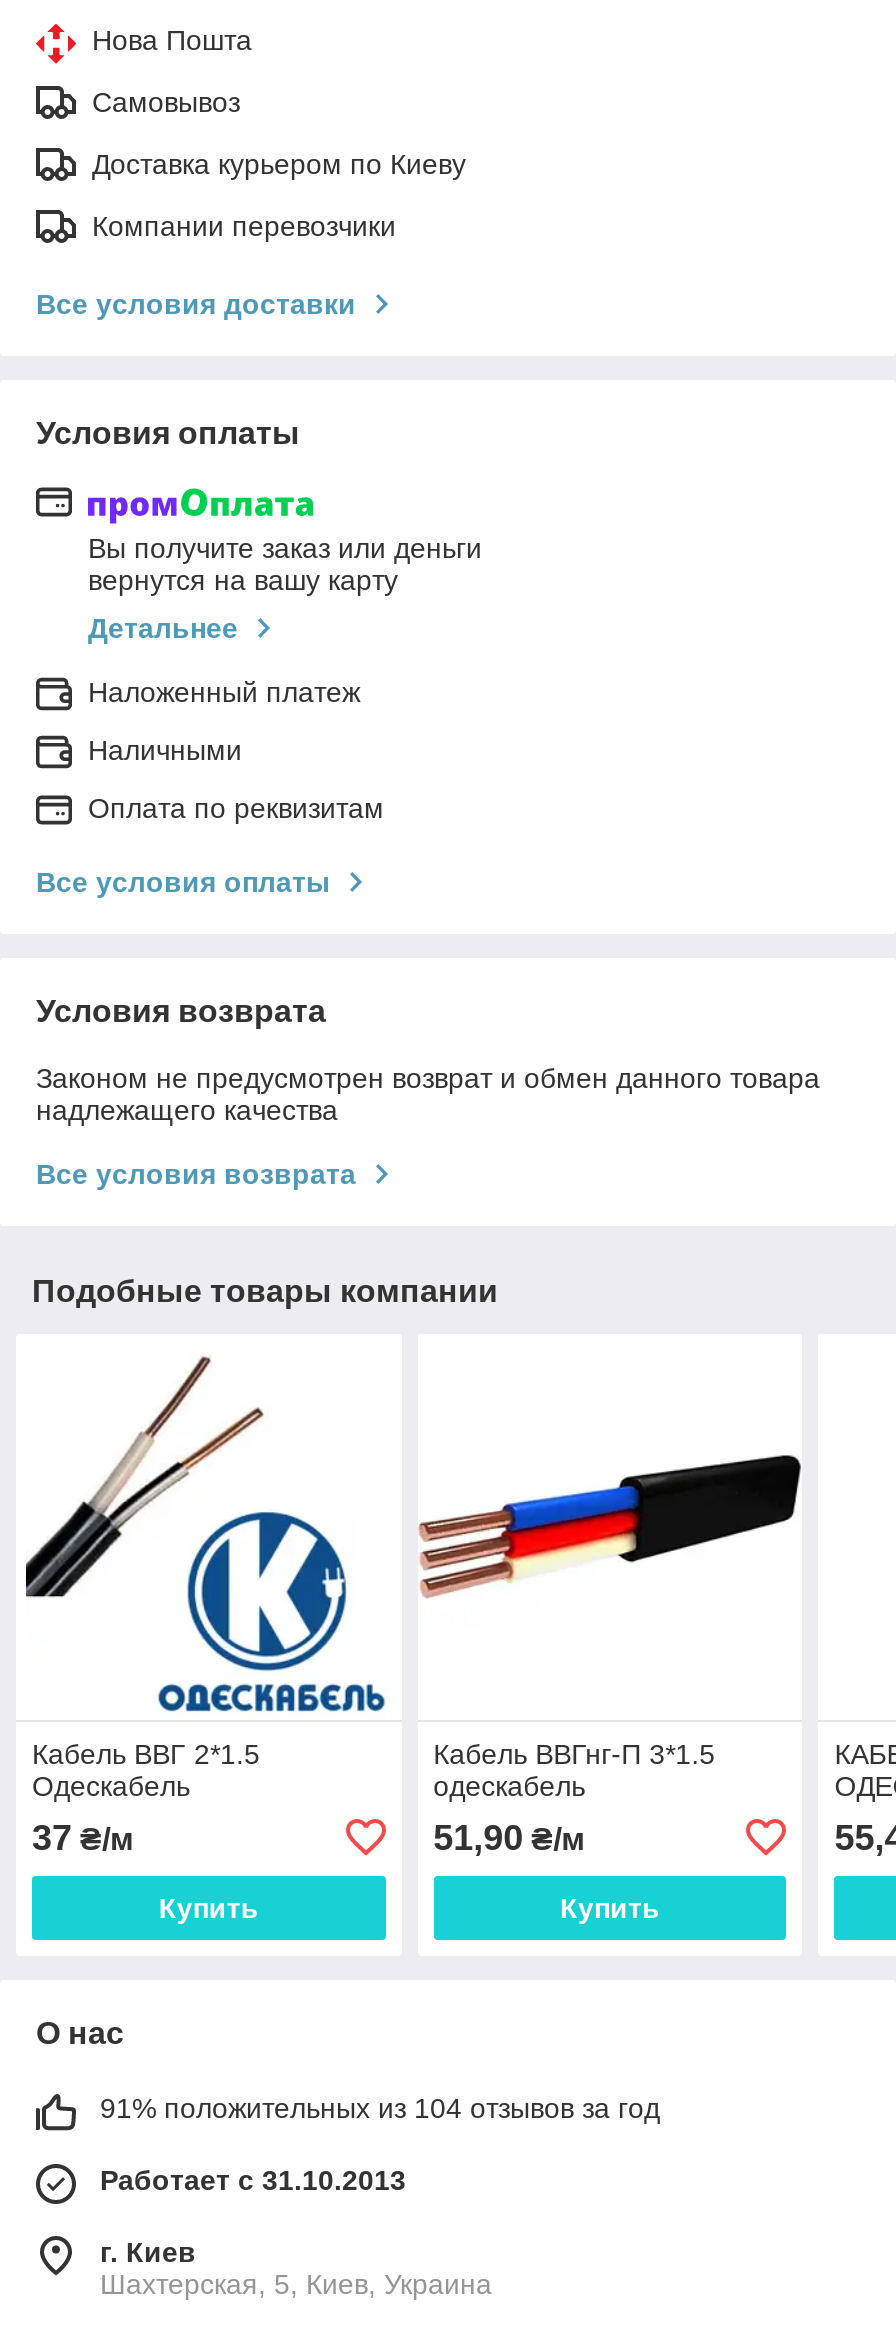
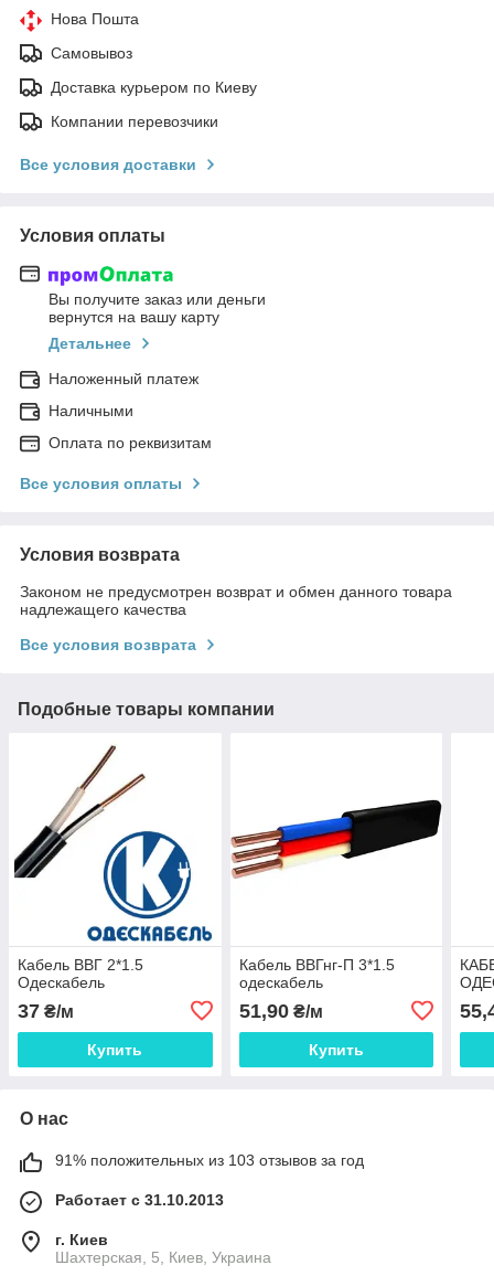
- 91% положительных из 104 отзывов за год
+ 91% положительных из 103 отзывов за год
